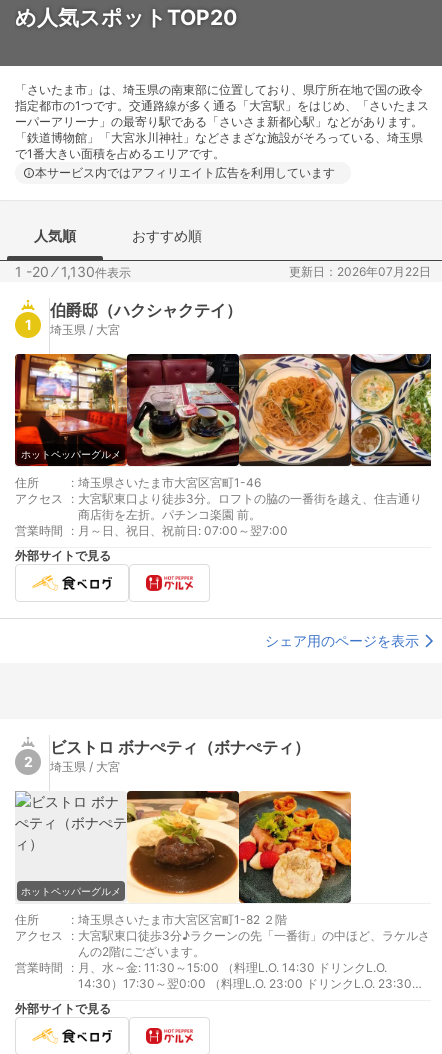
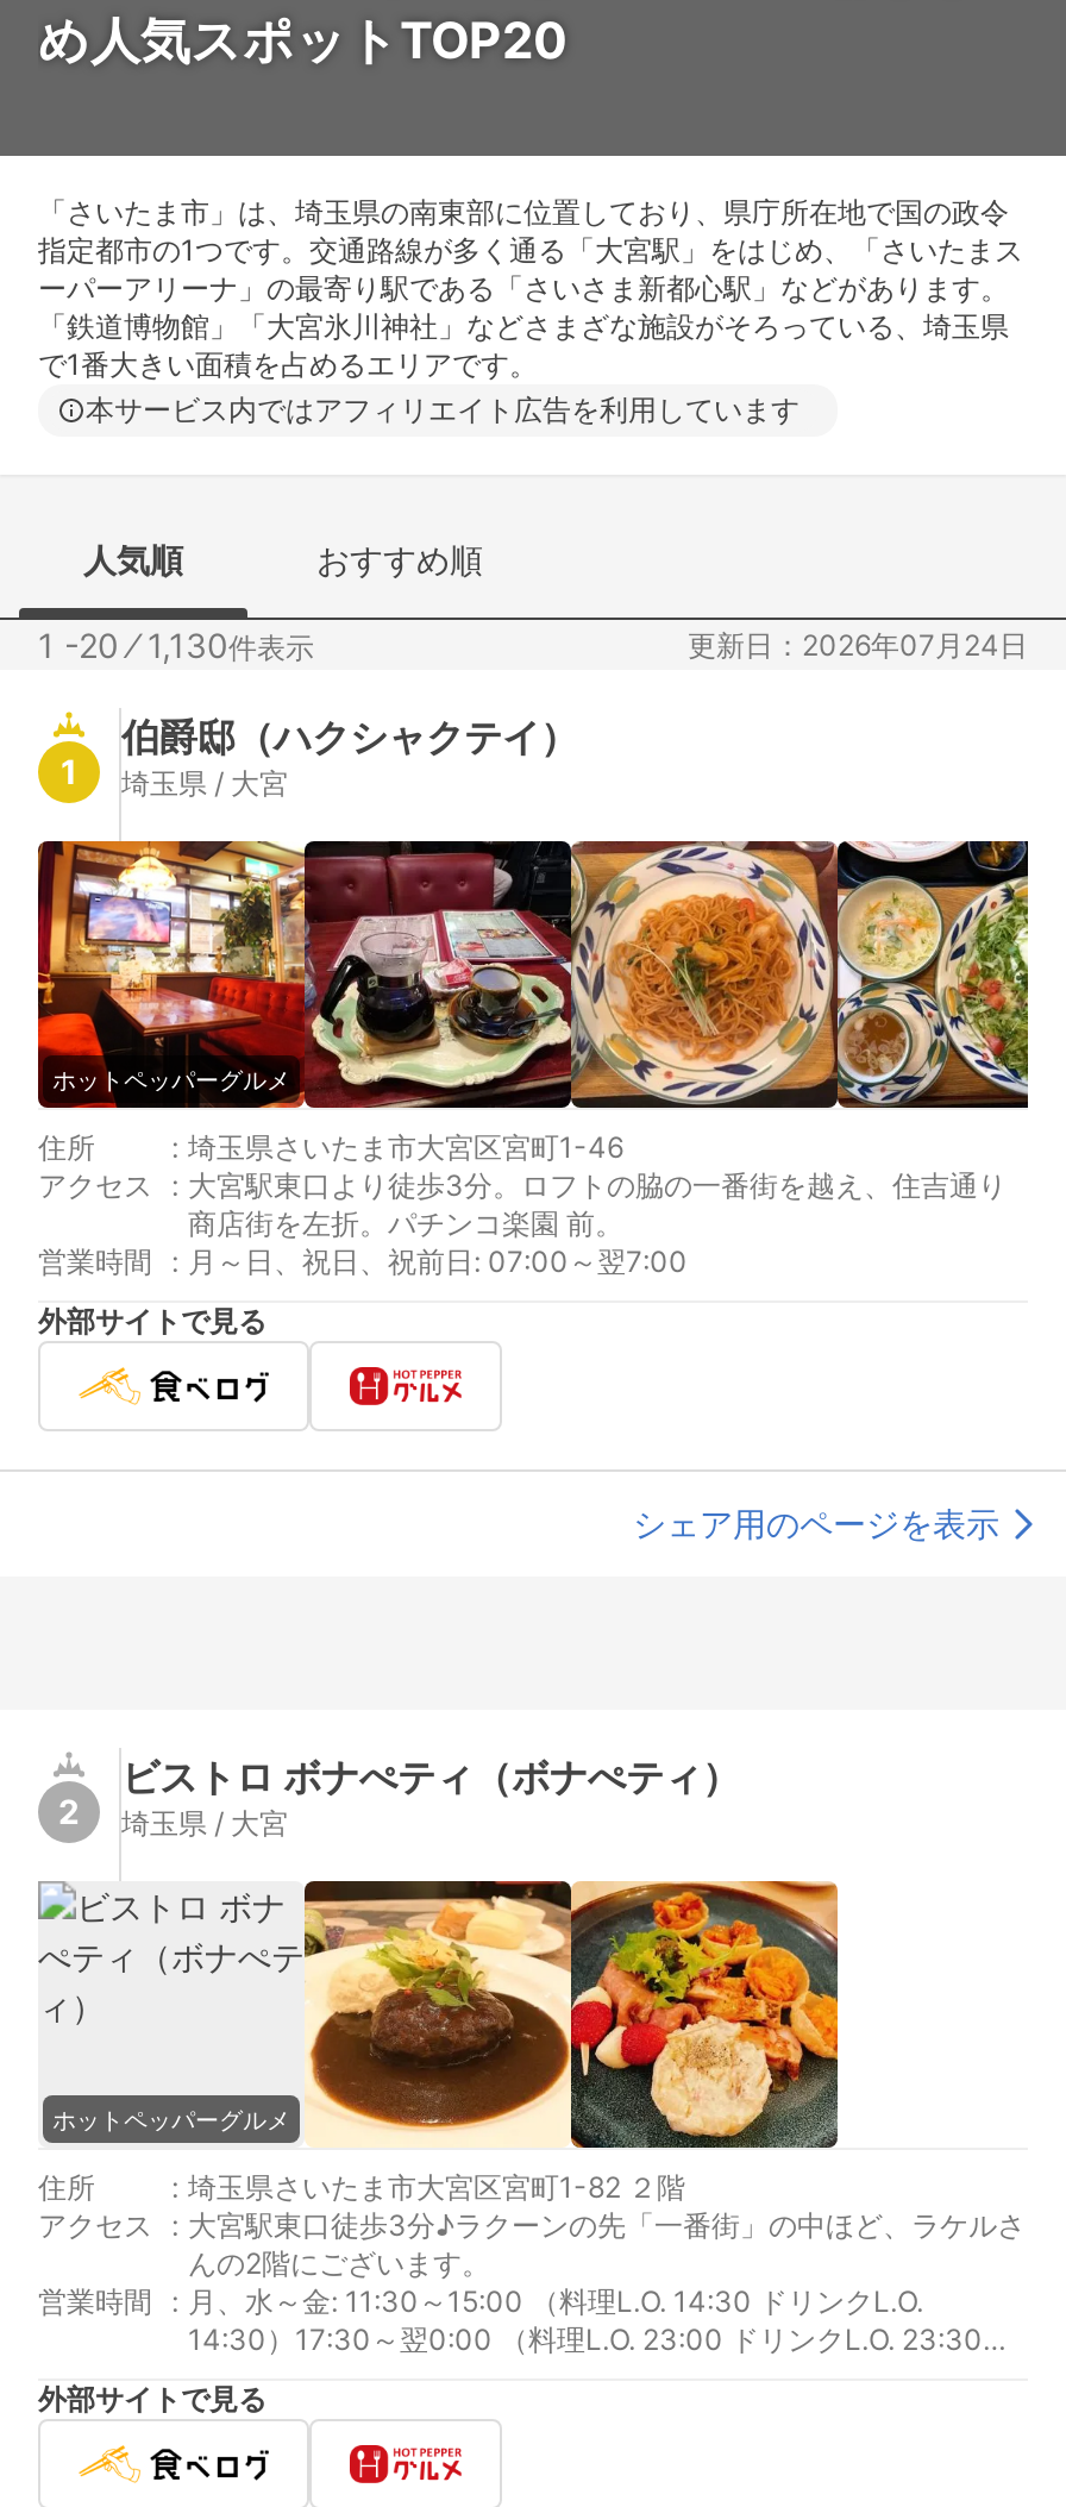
- 更新日：2026年07月22日
+ 更新日：2026年07月24日
